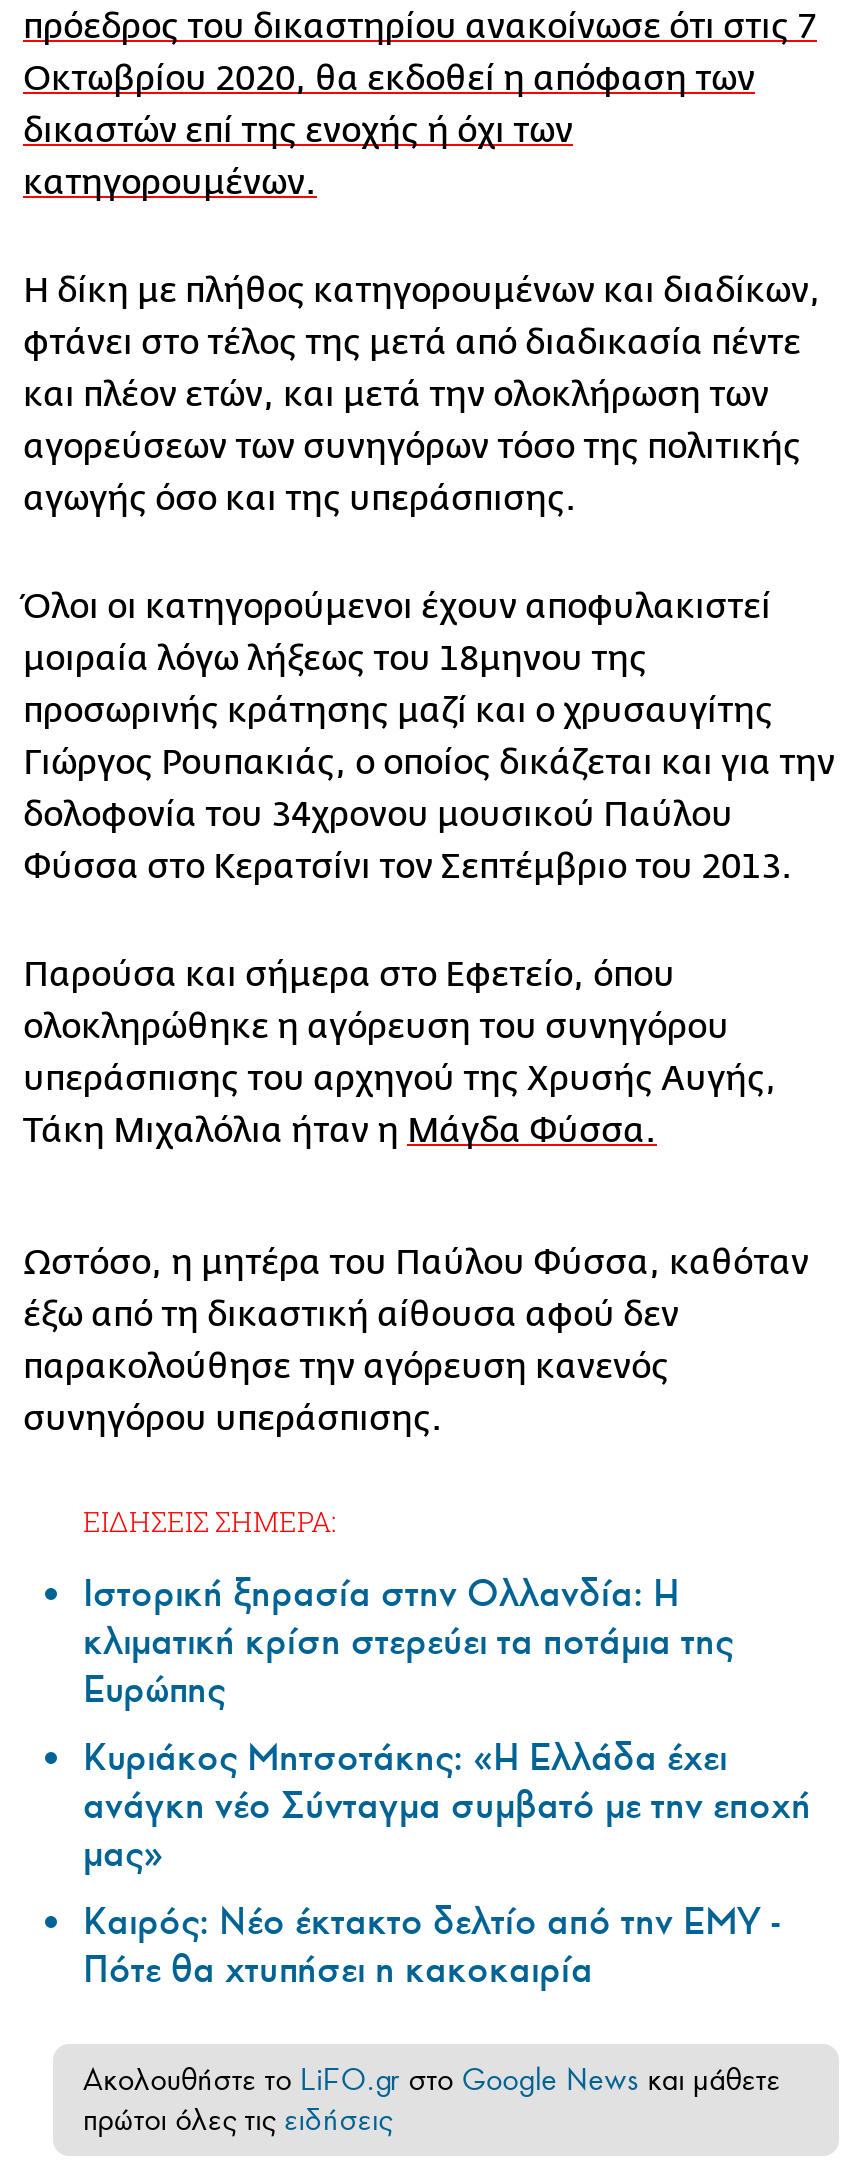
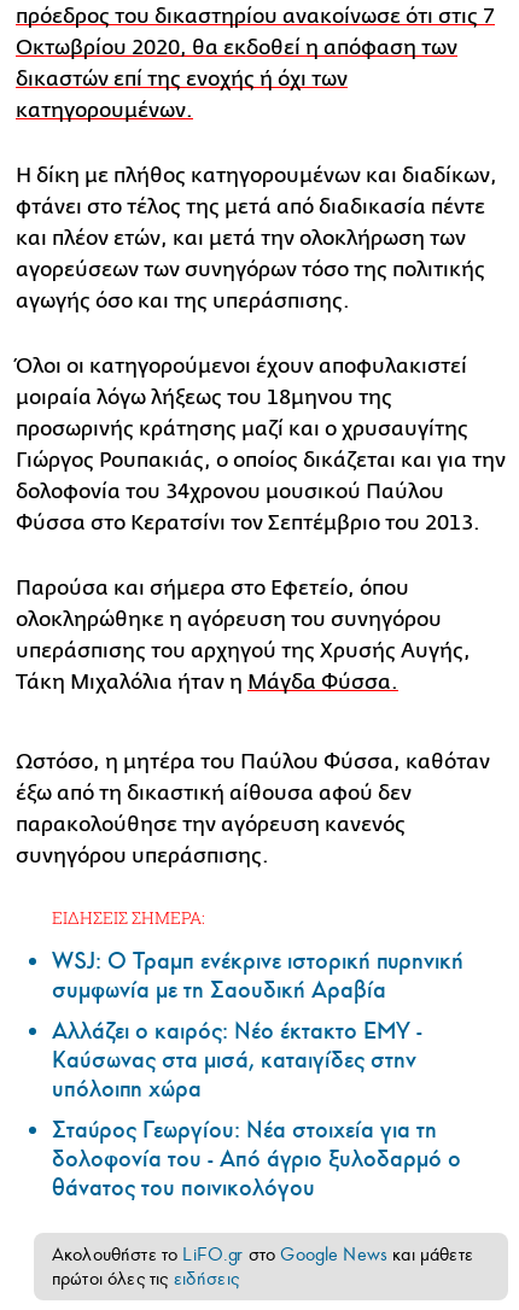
- Ιστορική ξηρασία στην Ολλανδία: Η
- κλιματική κρίση στερεύει τα ποτάμια της
- Ευρώπης
- Κυριάκος Μητσοτάκης: «Η Ελλάδα έχει
- ανάγκη νέο Σύνταγμα συμβατό με την εποχή
- μας»
- Καιρός: Νέο έκτακτο δελτίο από την ΕΜΥ -
- Πότε θα χτυπήσει η κακοκαιρία
+ WSJ: Ο Τραμπ ενέκρινε ιστορική πυρηνική
+ συμφωνία με τη Σαουδική Αραβία
+ Αλλάζει ο καιρός: Νέο έκτακτο ΕΜΥ -
+ Καύσωνας στα μισά, καταιγίδες στην
+ υπόλοιπη χώρα
+ Σταύρος Γεωργίου: Νέα στοιχεία για τη
+ δολοφονία του - Από άγριο ξυλοδαρμό ο
+ θάνατος του ποινικολόγου
